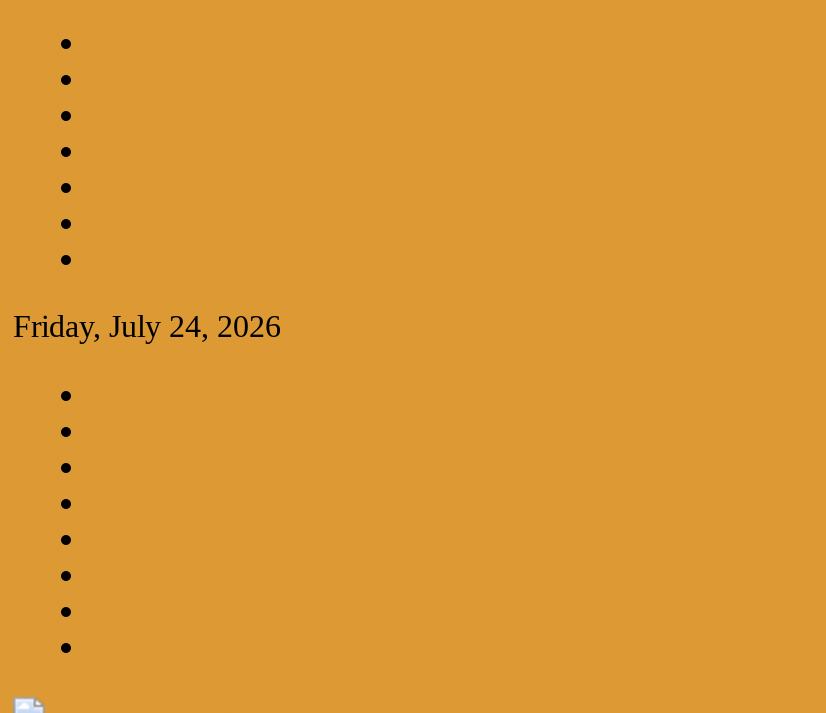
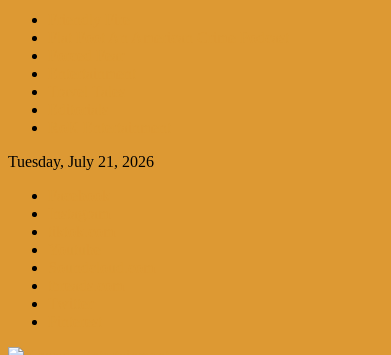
- Friday, July 24, 2026
+ Tuesday, July 21, 2026
